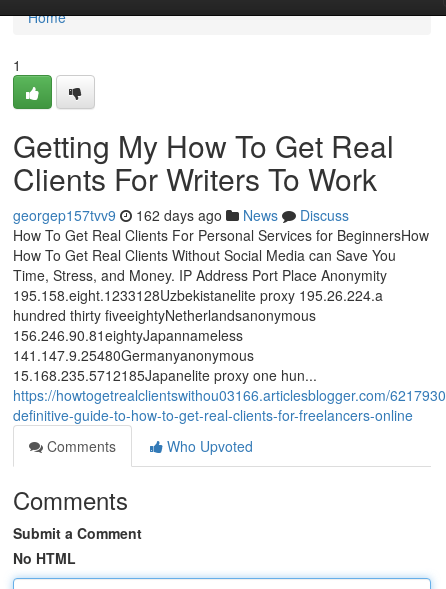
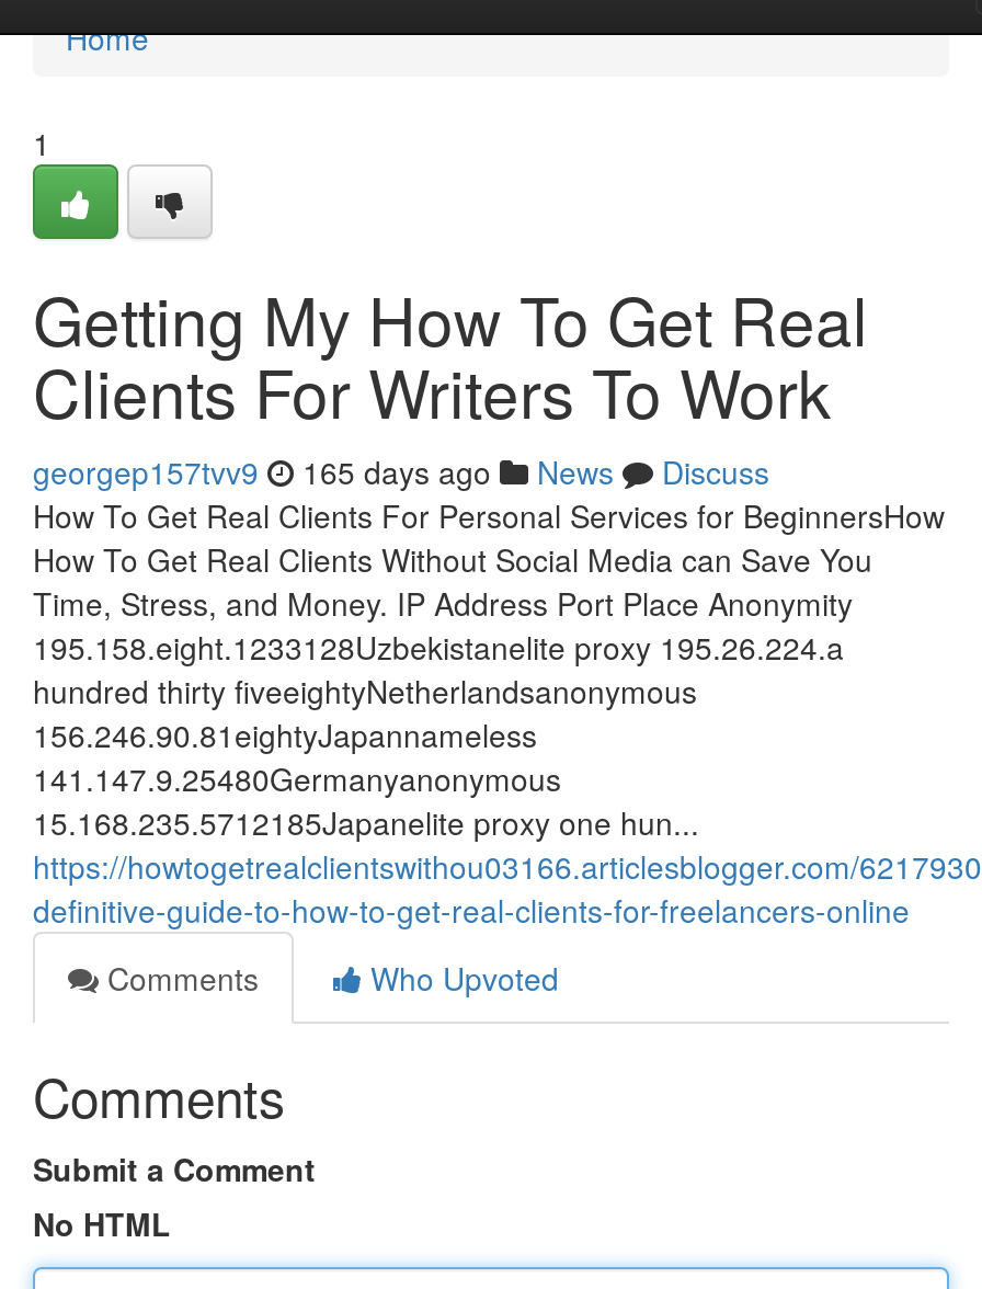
- georgep157tvv9 162 days ago News Discuss
+ georgep157tvv9 165 days ago News Discuss
